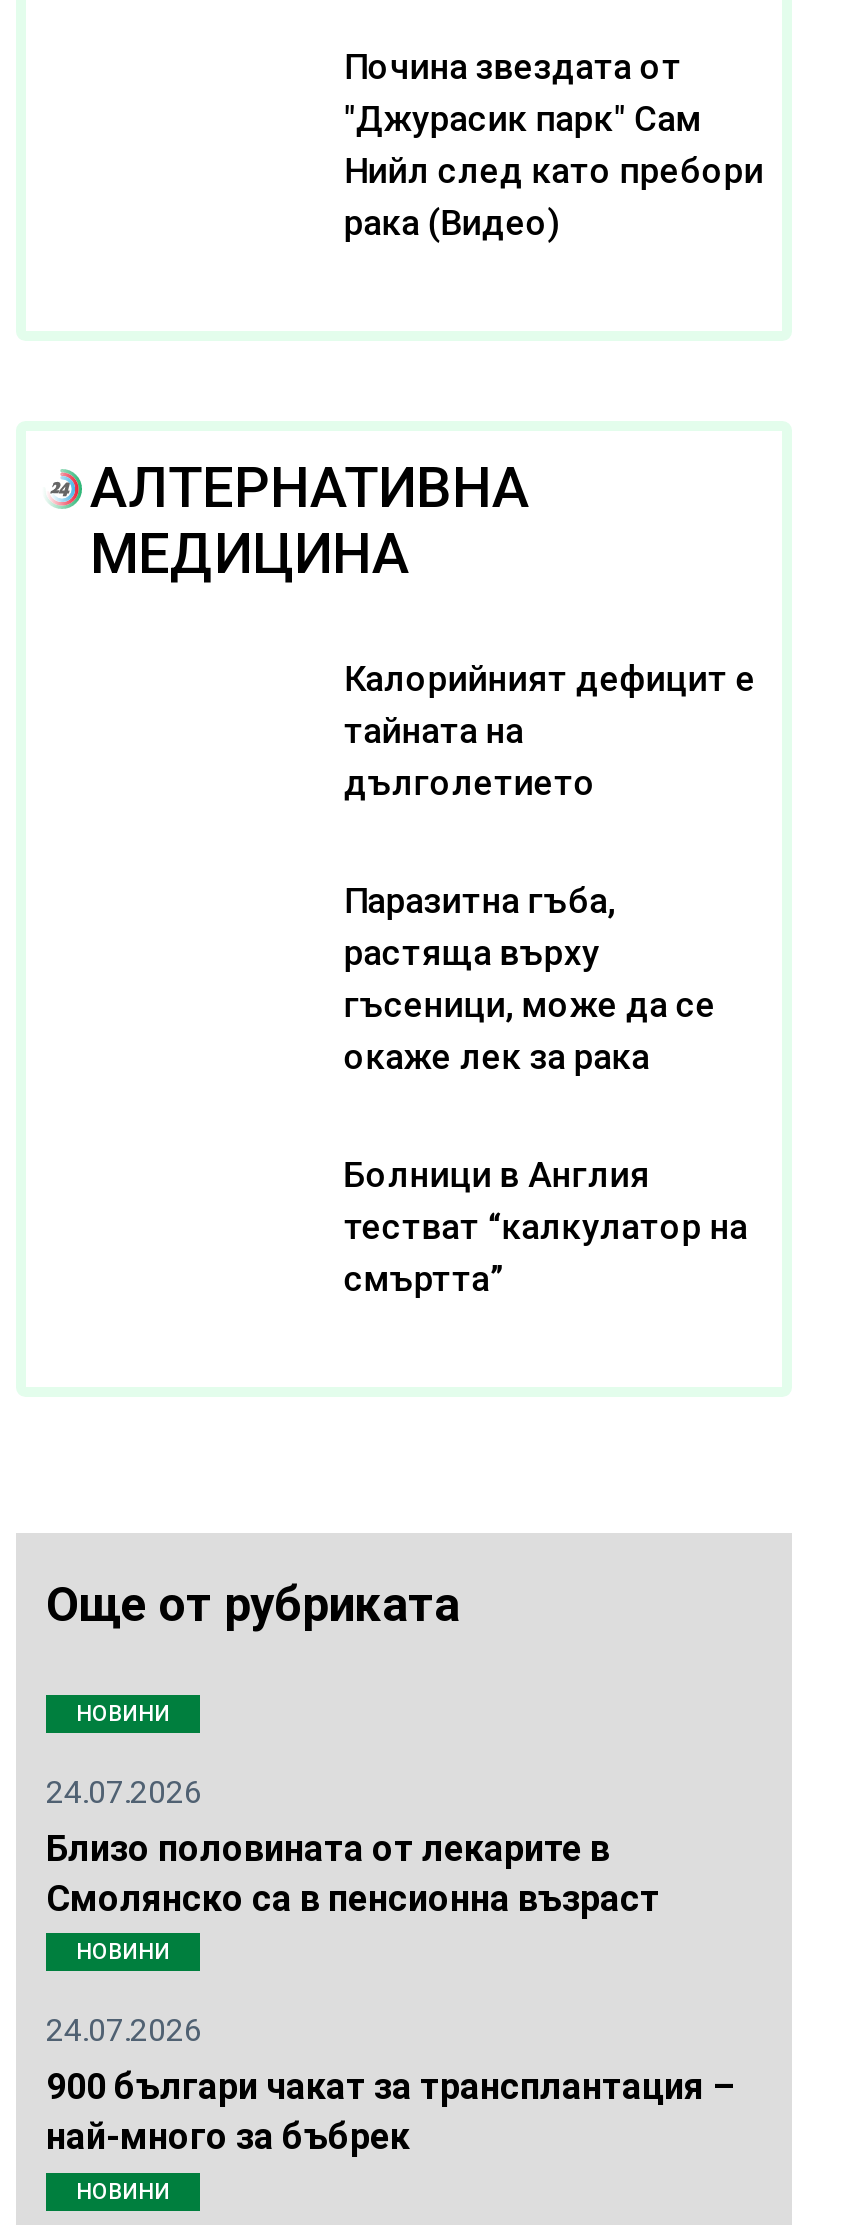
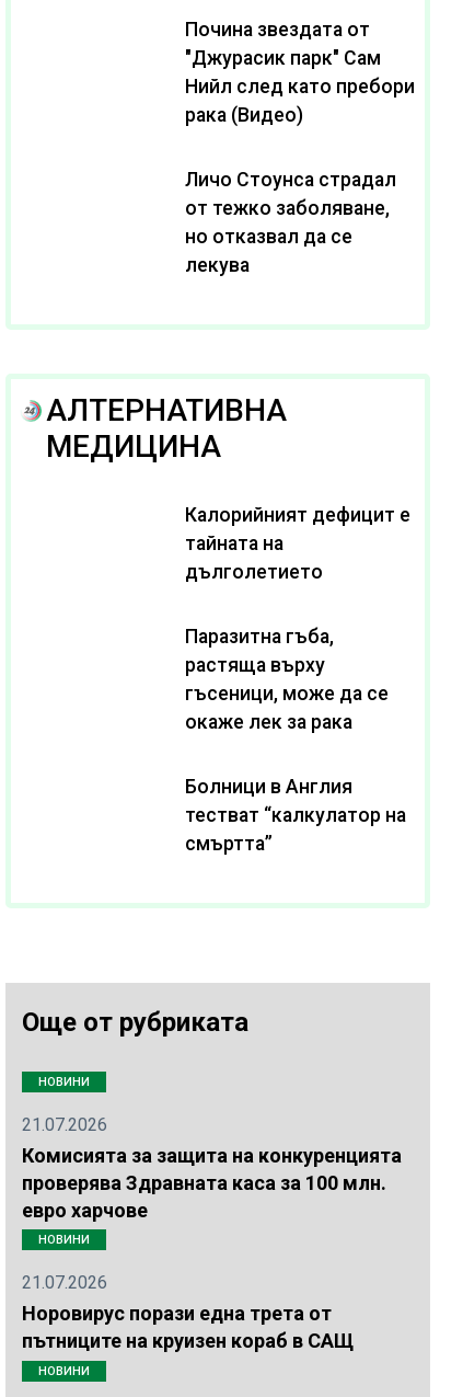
+ Личо Стоунса страдал
+ от тежко заболяване,
+ но отказвал да се
+ лекува

- 24.07.2026
- Близо половината от лекарите в
- Смолянско са в пенсионна възраст
+ 21.07.2026
+ Комисията за защита на конкуренцията
+ проверява Здравната каса за 100 млн.
+ евро харчове

- 24.07.2026
- 900 българи чакат за трансплантация –
- най-много за бъбрек
+ 21.07.2026
+ Норовирус порази една трета от
+ пътниците на круизен кораб в САЩ
